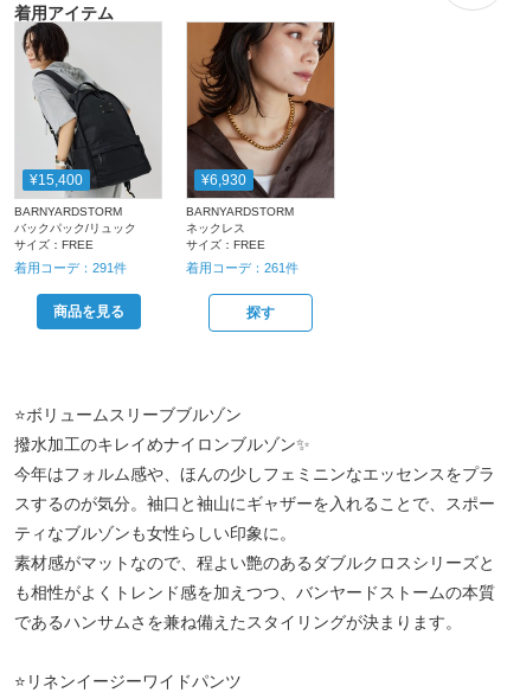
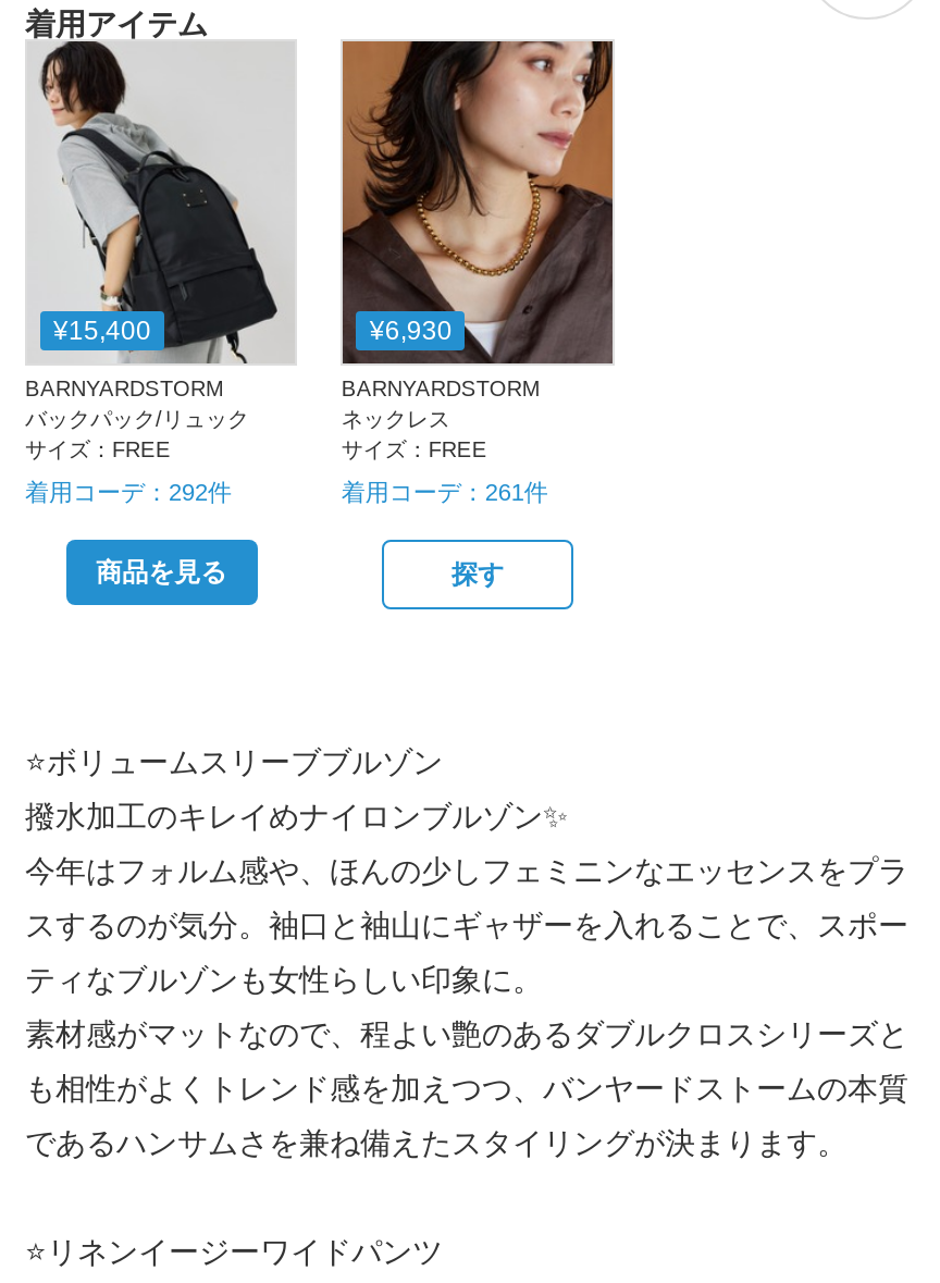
- 着用コーデ：291件
+ 着用コーデ：292件
